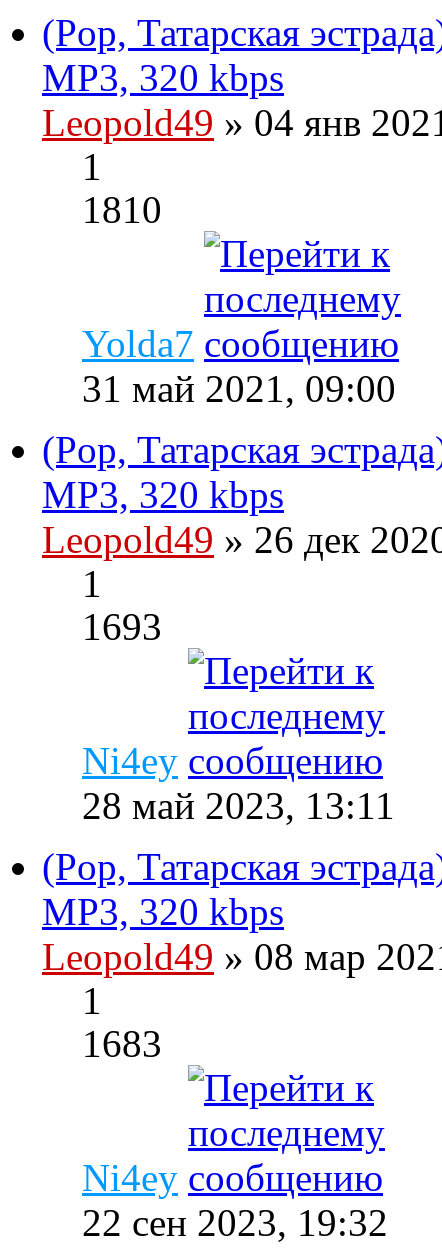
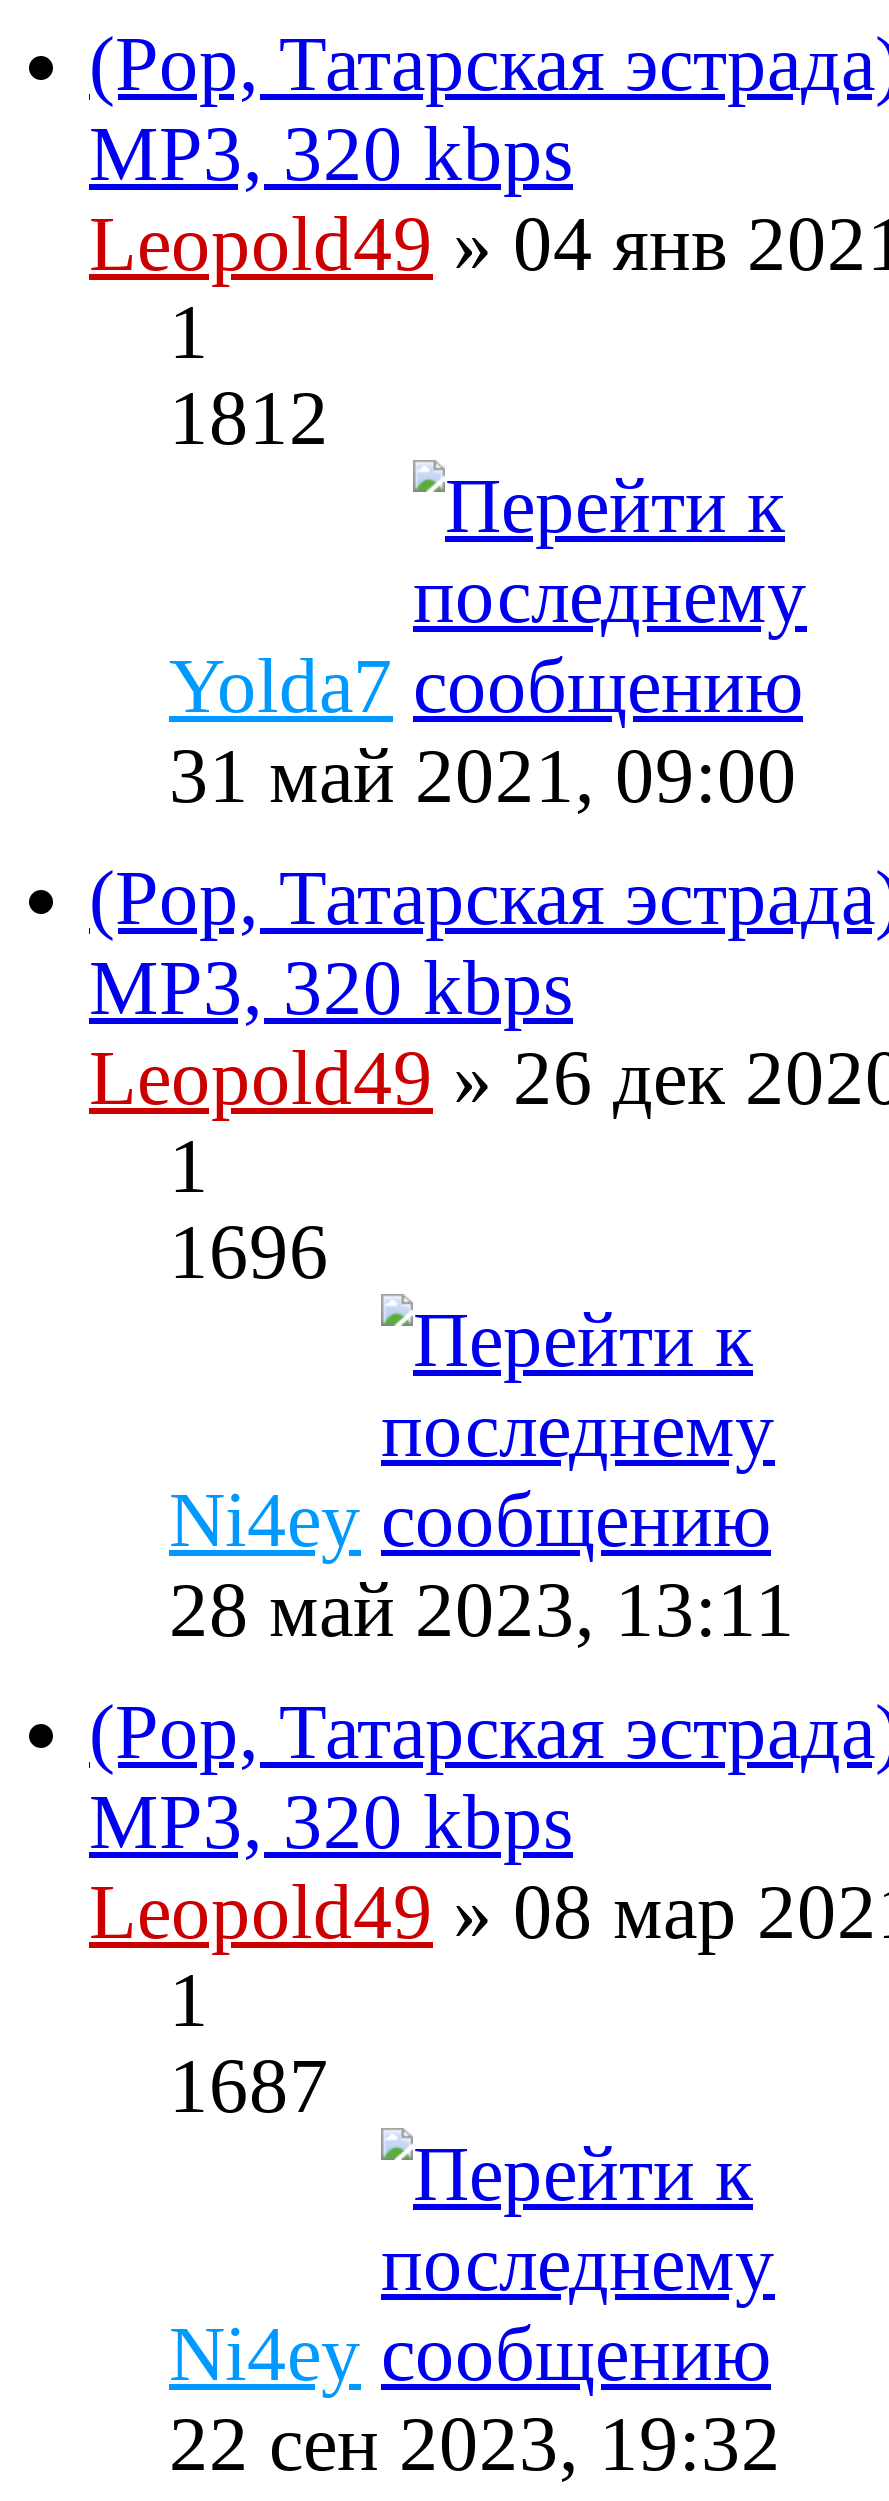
- 1810
+ 1812

- 1693
+ 1696

- 1683
+ 1687
